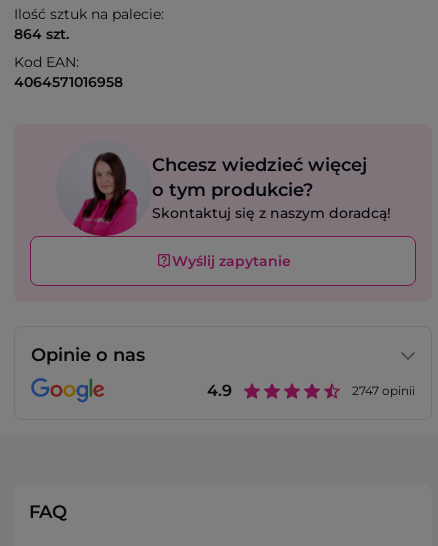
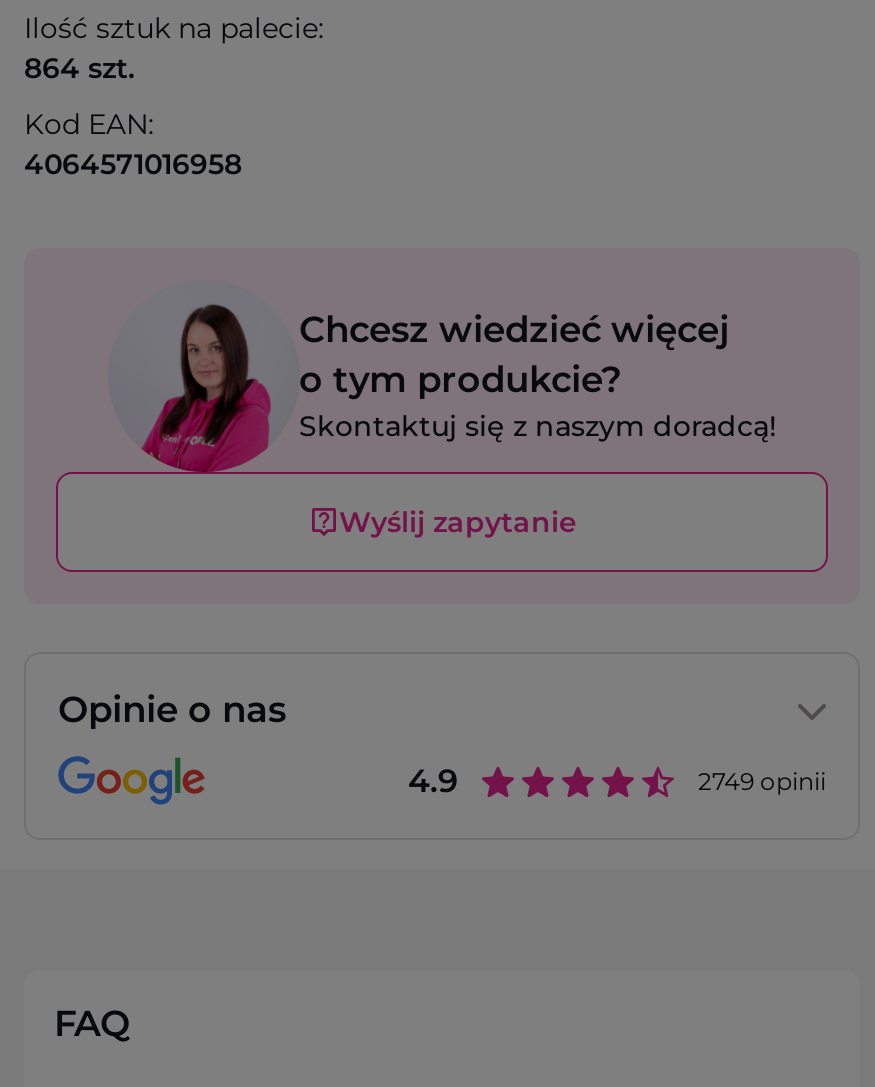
- 2747 opinii
+ 2749 opinii
